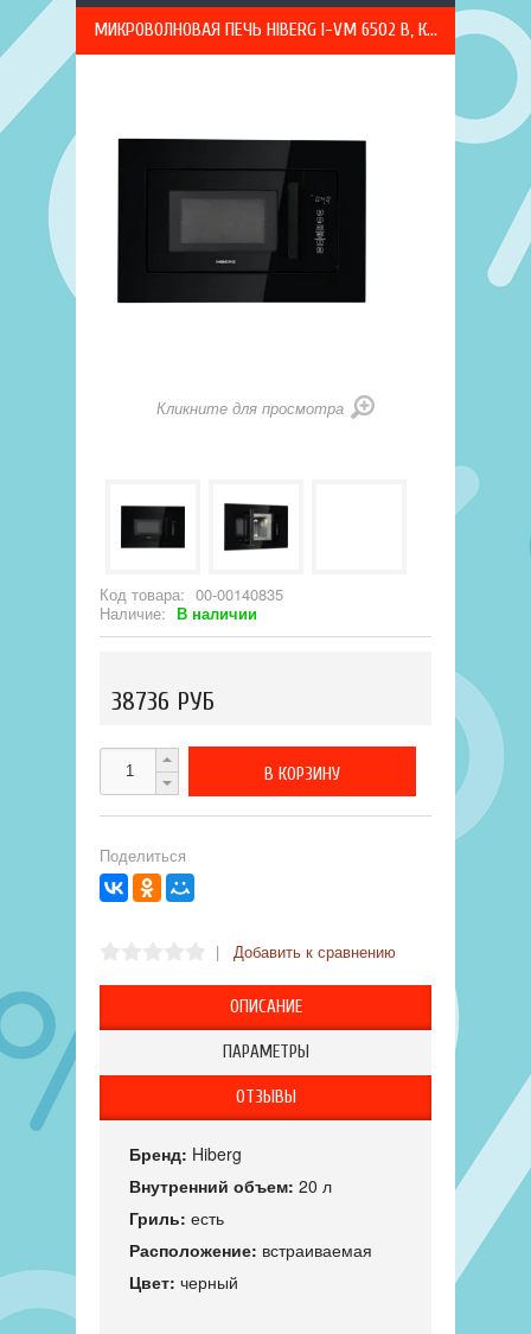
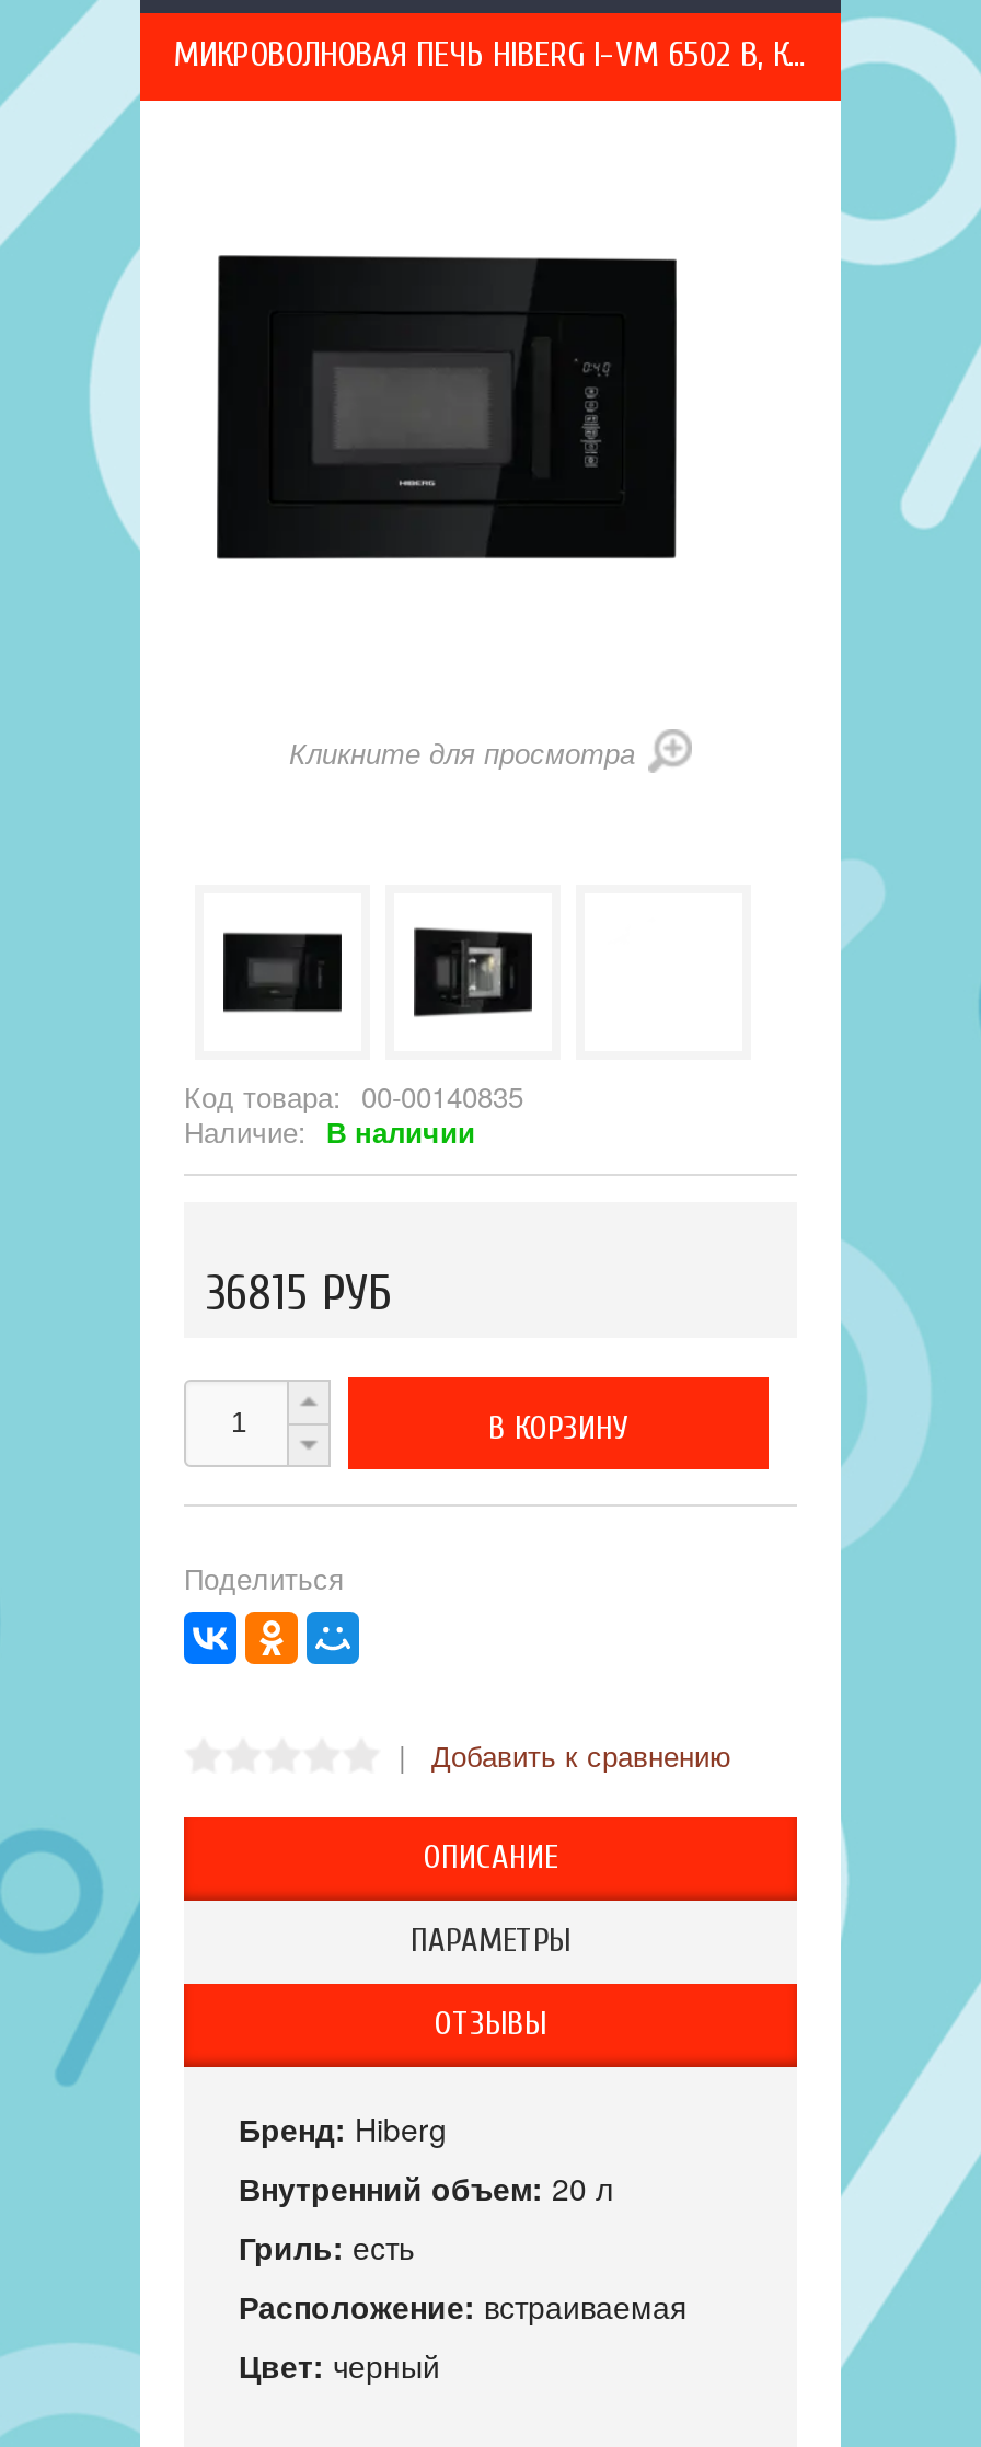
- 38736 РУБ
+ 36815 РУБ
